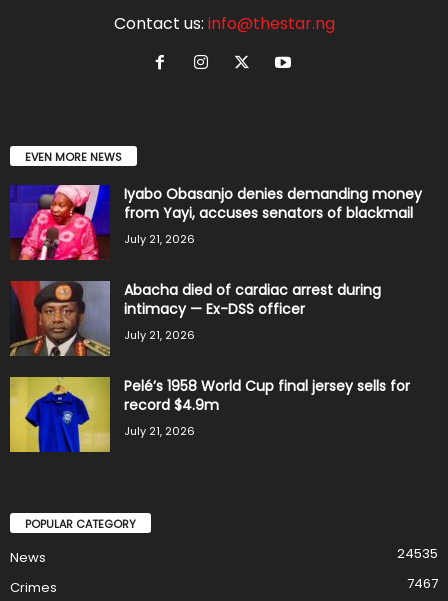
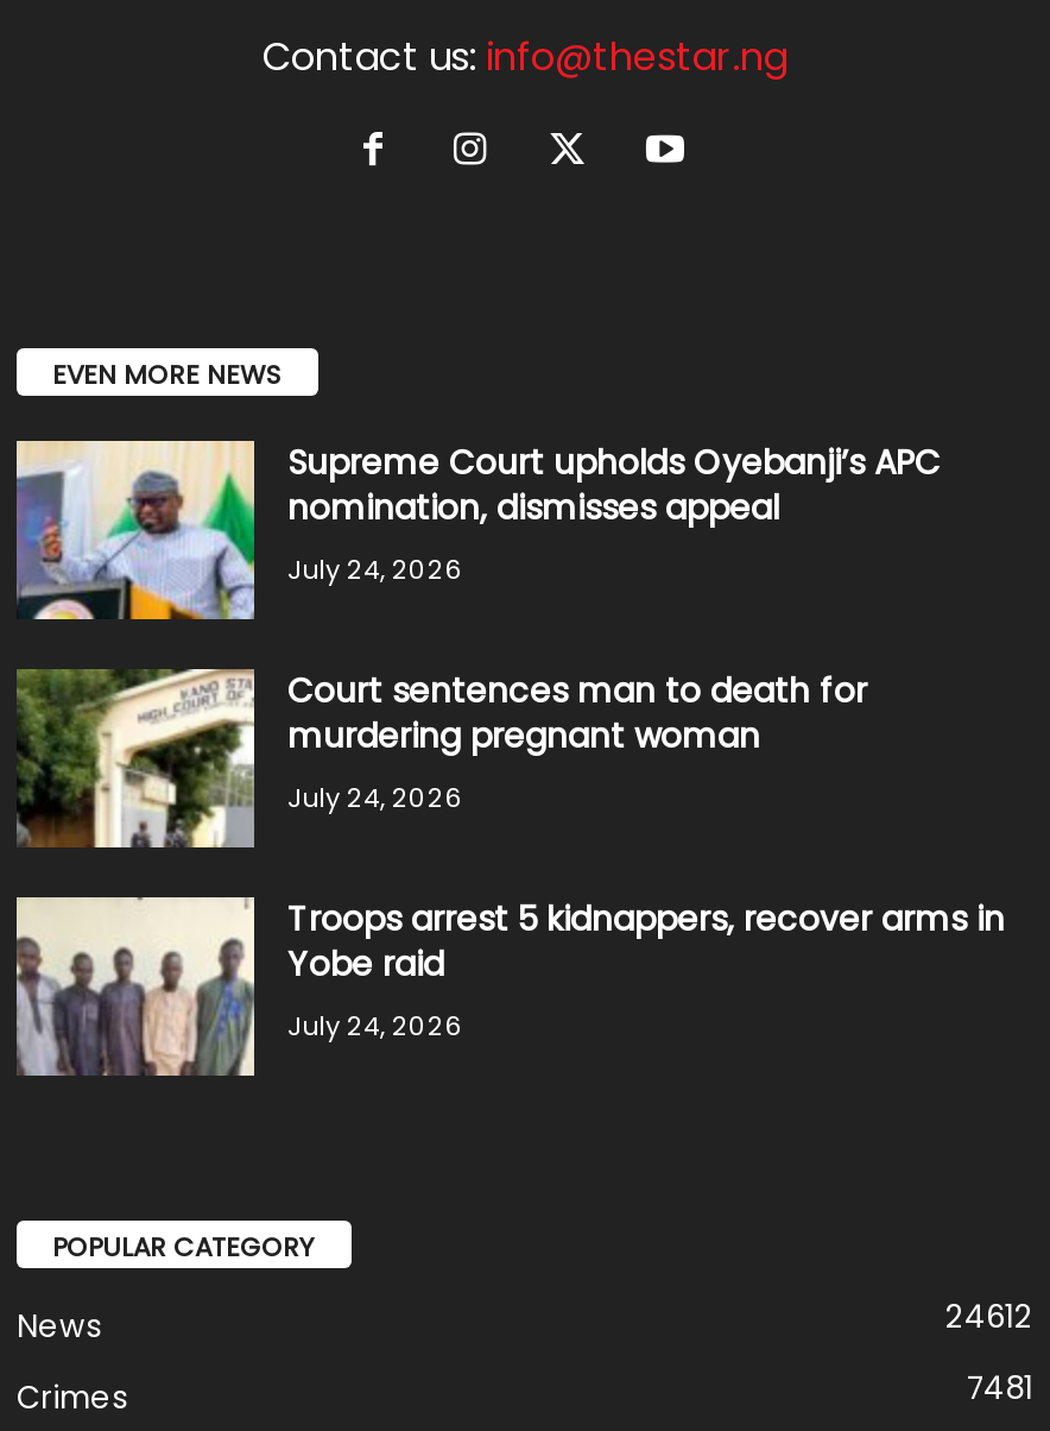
- [image]
- Iyabo Obasanjo denies demanding money
- from Yayi, accuses senators of blackmail
- July 21, 2026
+ [image]
+ Supreme Court upholds Oyebanji’s APC
+ nomination, dismisses appeal
+ July 24, 2026

- [image]
- Abacha died of cardiac arrest during
- intimacy — Ex-DSS officer
- July 21, 2026
+ [image]
+ Court sentences man to death for
+ murdering pregnant woman
+ July 24, 2026

- [image]
- Pelé’s 1958 World Cup final jersey sells for
- record $4.9m
- July 21, 2026
+ [image]
+ Troops arrest 5 kidnappers, recover arms in
+ Yobe raid
+ July 24, 2026

- 24535
+ 24612

- 7467
+ 7481
